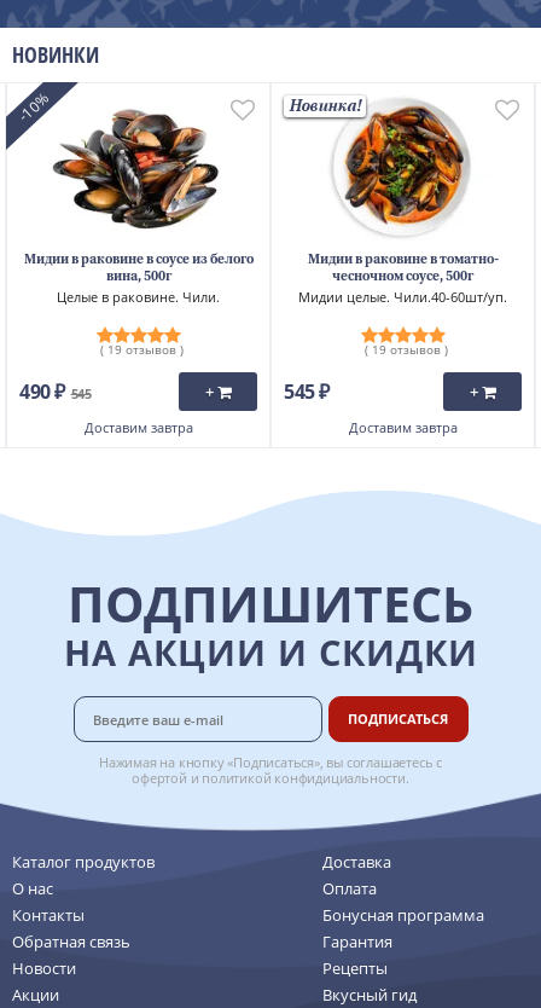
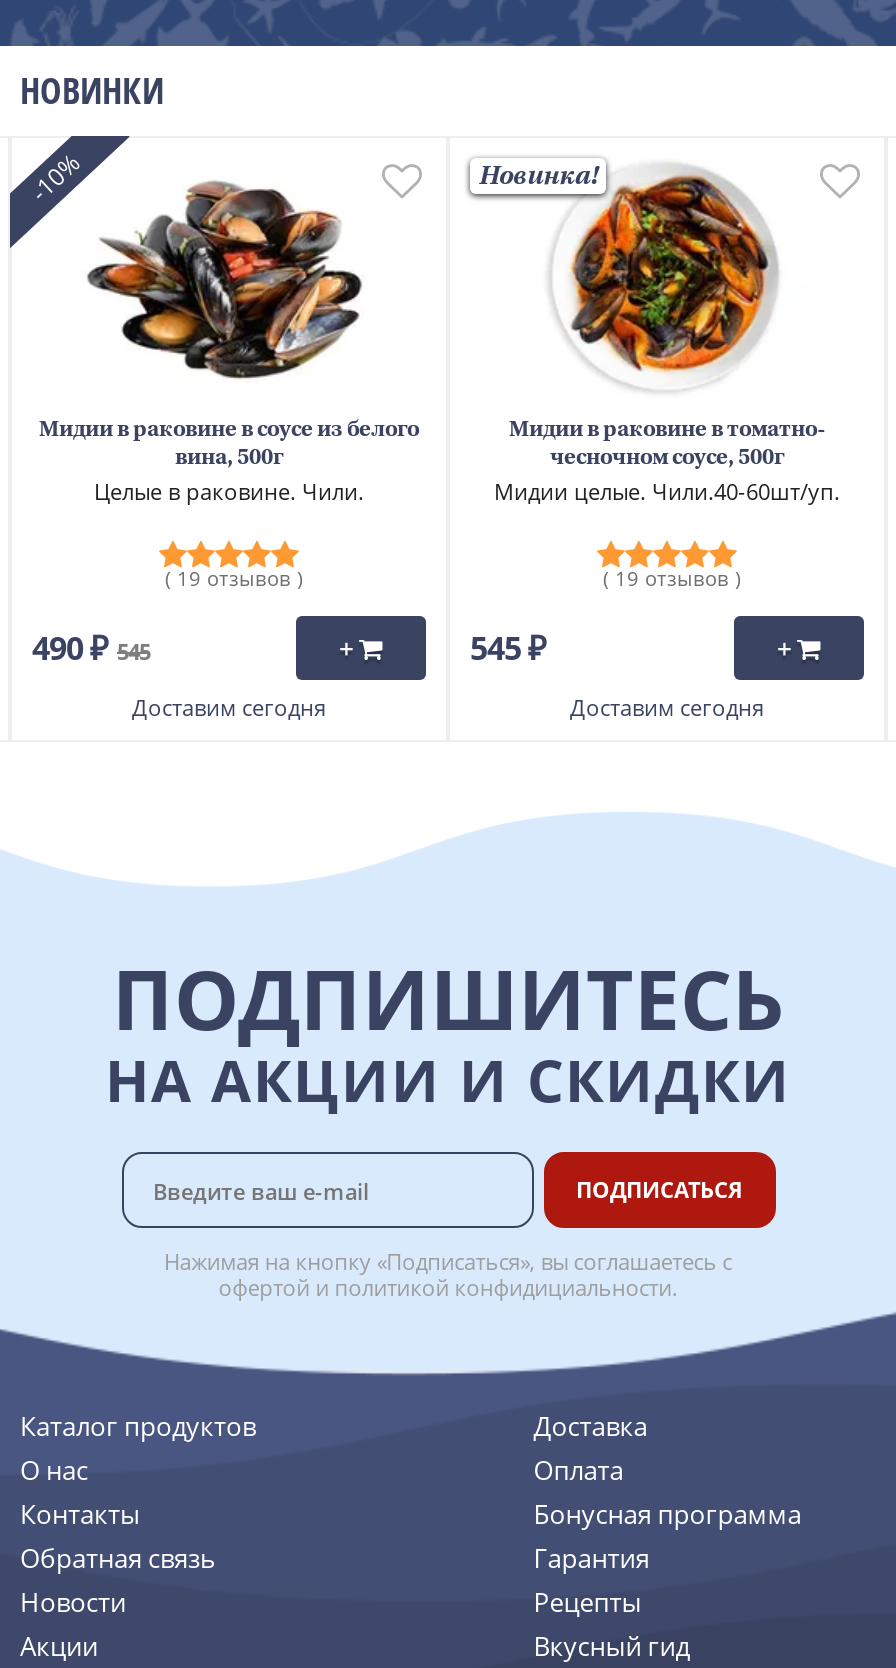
- Доставим завтра
+ Доставим сегодня

- Доставим завтра
+ Доставим сегодня
